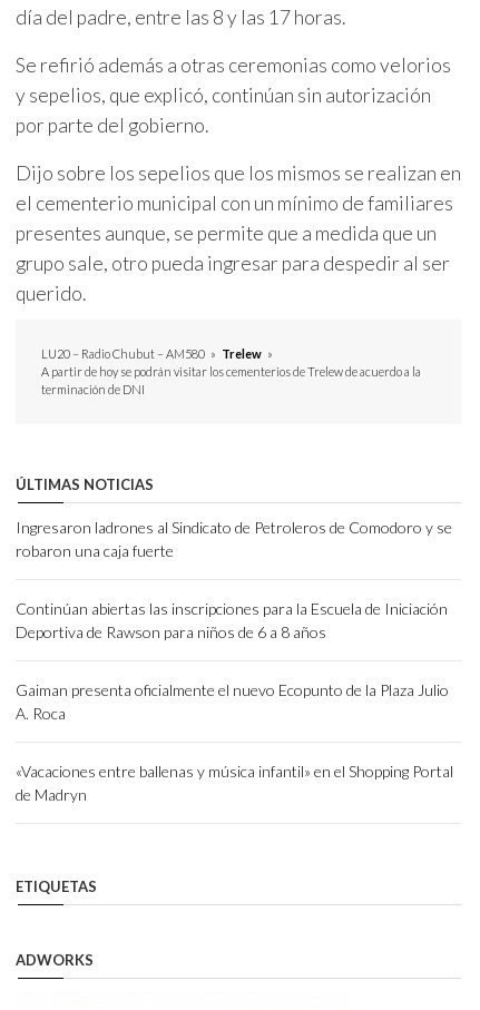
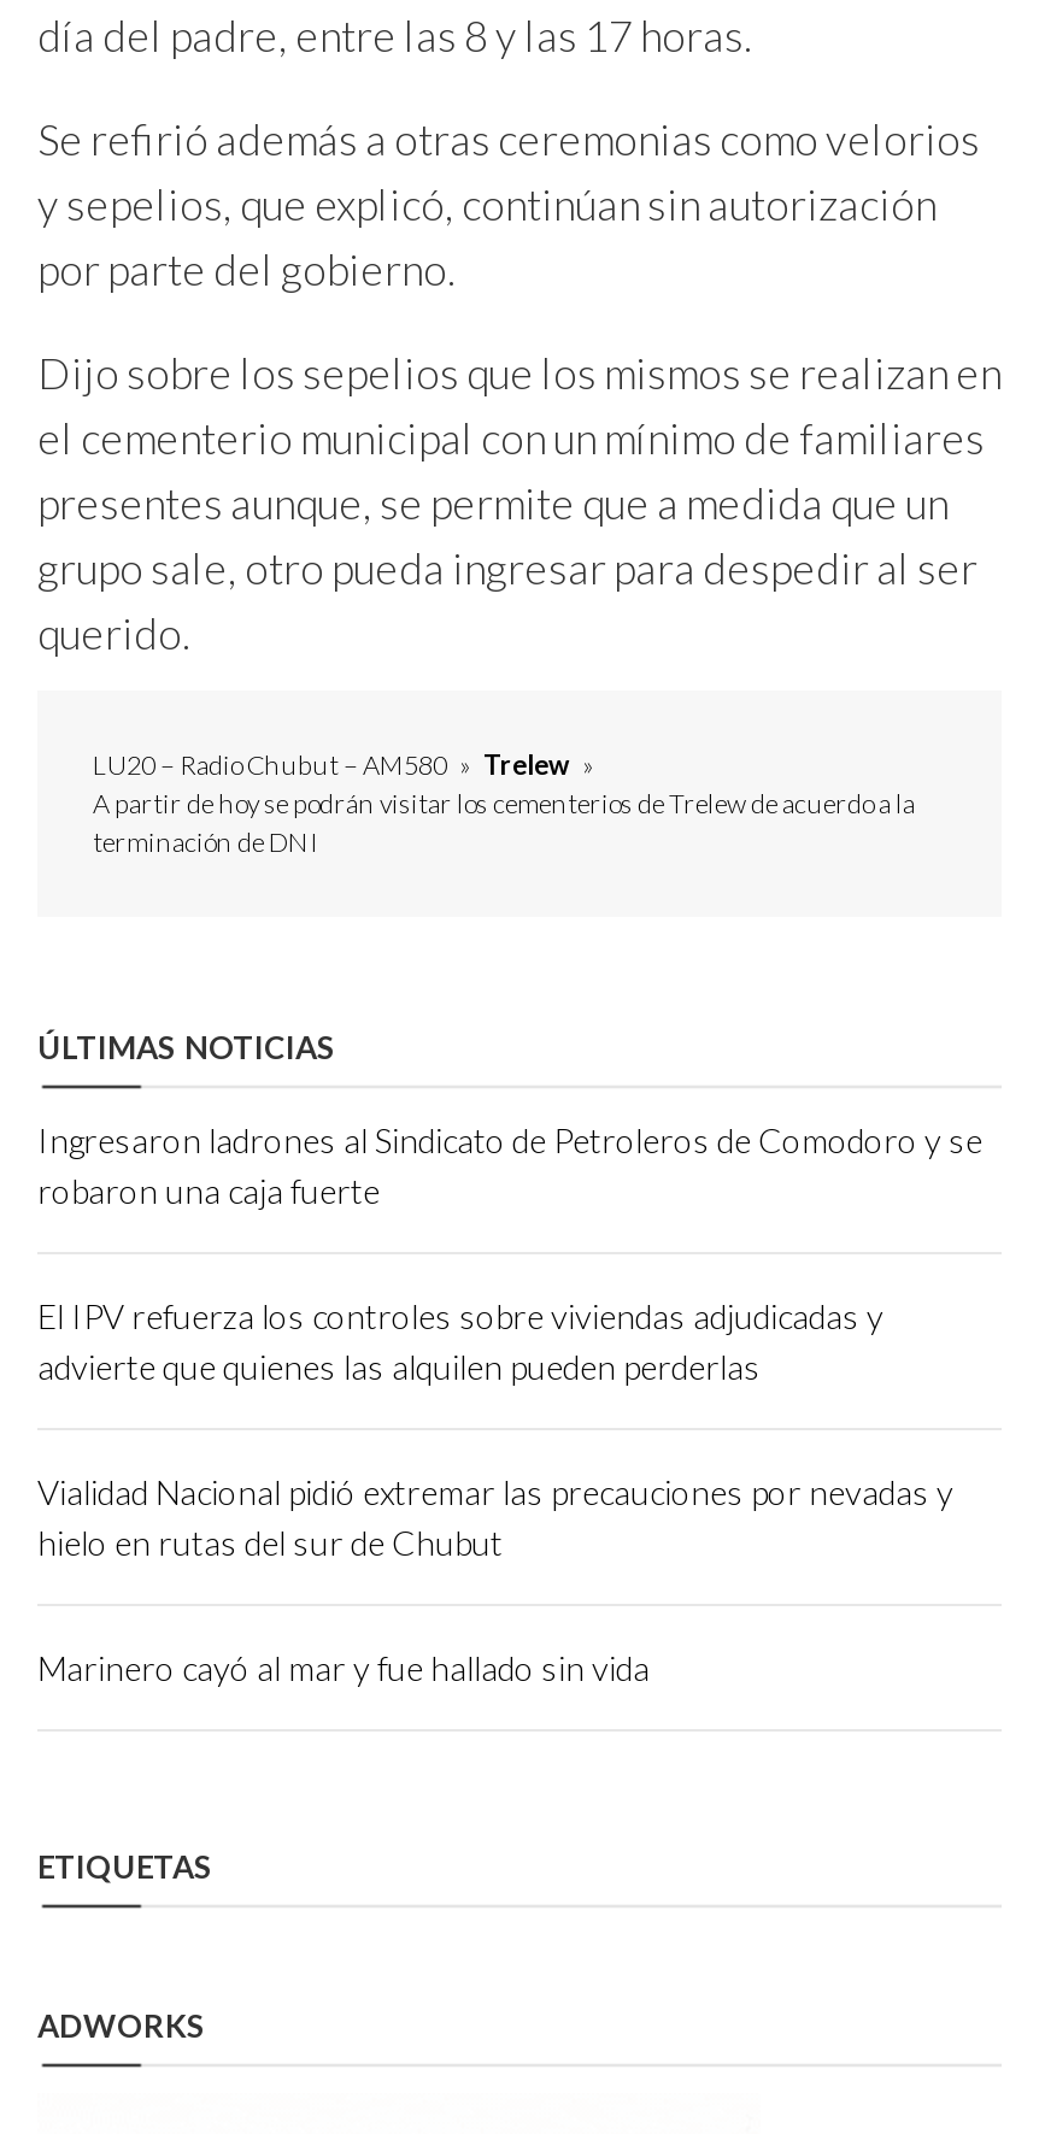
- Continúan abiertas las inscripciones para la Escuela de Iniciación
- Deportiva de Rawson para niños de 6 a 8 años
+ El IPV refuerza los controles sobre viviendas adjudicadas y
+ advierte que quienes las alquilen pueden perderlas

- Gaiman presenta oficialmente el nuevo Ecopunto de la Plaza Julio
- A. Roca
+ Vialidad Nacional pidió extremar las precauciones por nevadas y
+ hielo en rutas del sur de Chubut

- «Vacaciones entre ballenas y música infantil» en el Shopping Portal
- de Madryn
+ Marinero cayó al mar y fue hallado sin vida
